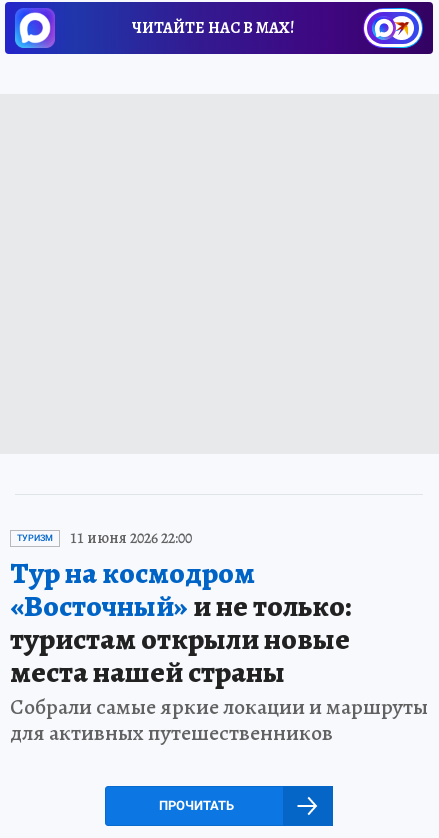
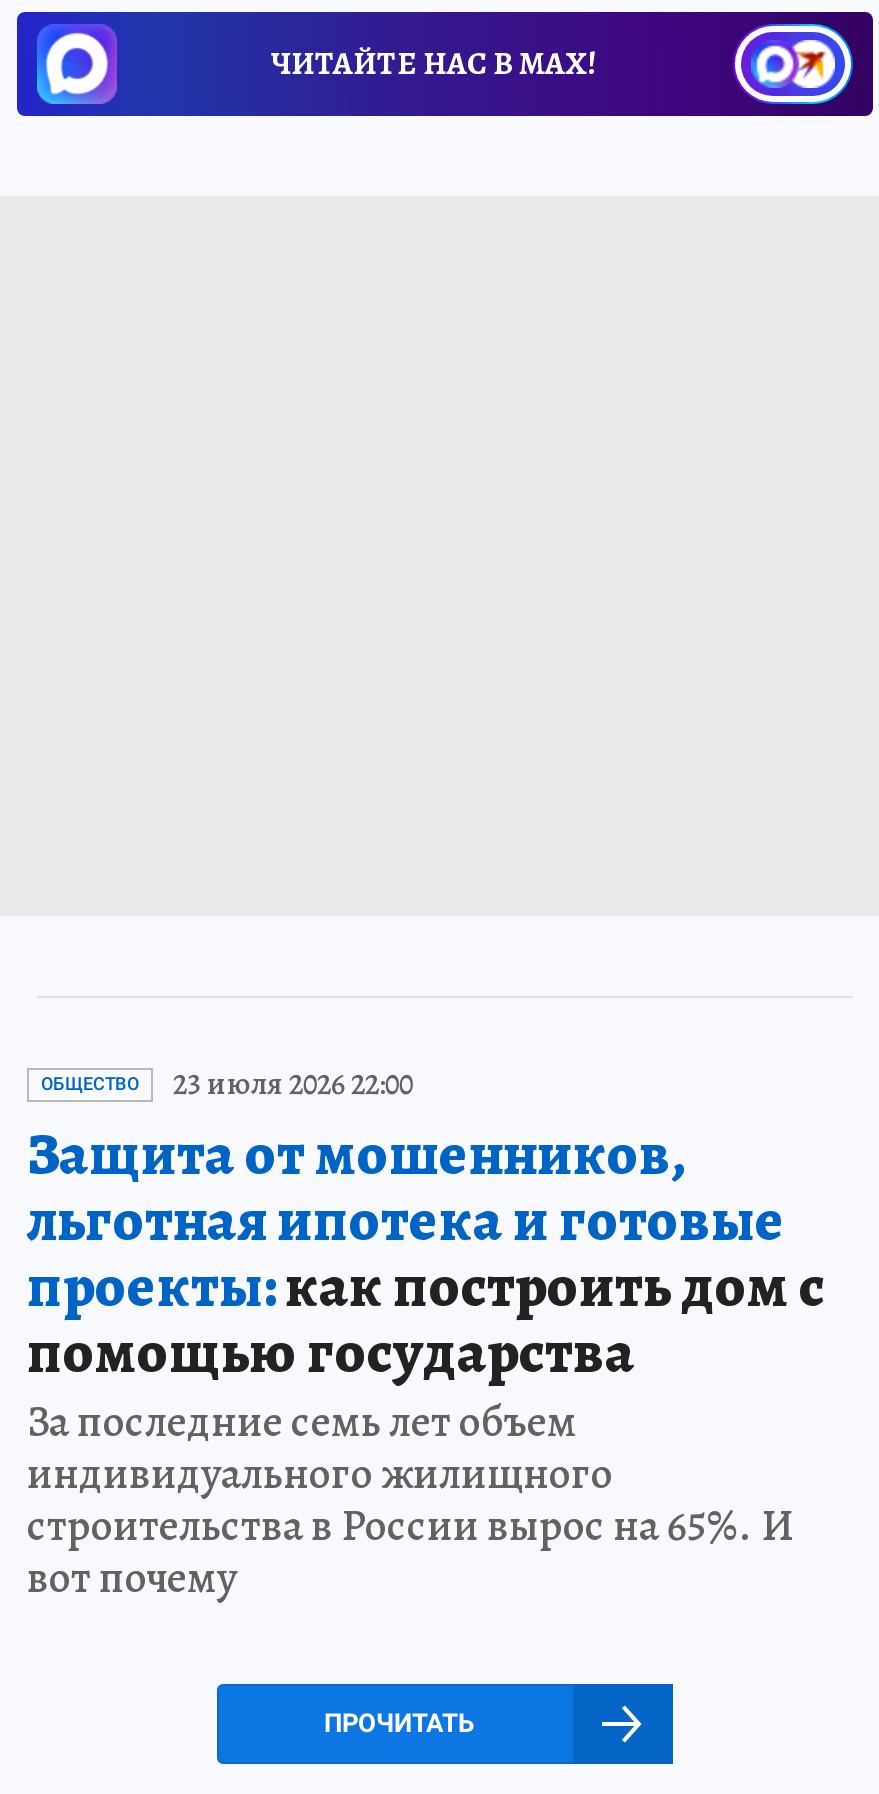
- ТУРИЗМ
- 11 июня 2026 22:00
- Тур на космодром
- «Восточный»и не только:
- туристам открыли новые
- места нашей страны
- Собрали самые яркие локации и маршруты
- для активных путешественников
+ ОБЩЕСТВО
+ 23 июля 2026 22:00
+ Защита от мошенников,
+ льготная ипотека и готовые
+ проекты:как построить дом с
+ помощью государства
+ За последние семь лет объем
+ индивидуального жилищного
+ строительства в России вырос на 65%. И
+ вот почему
